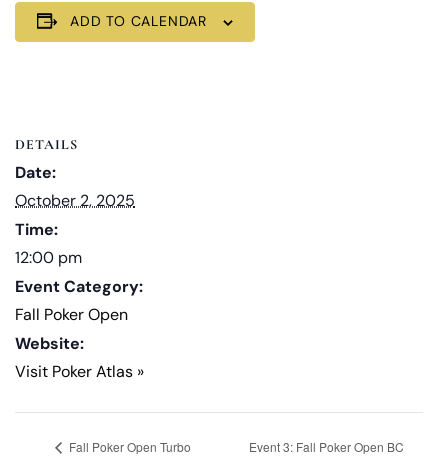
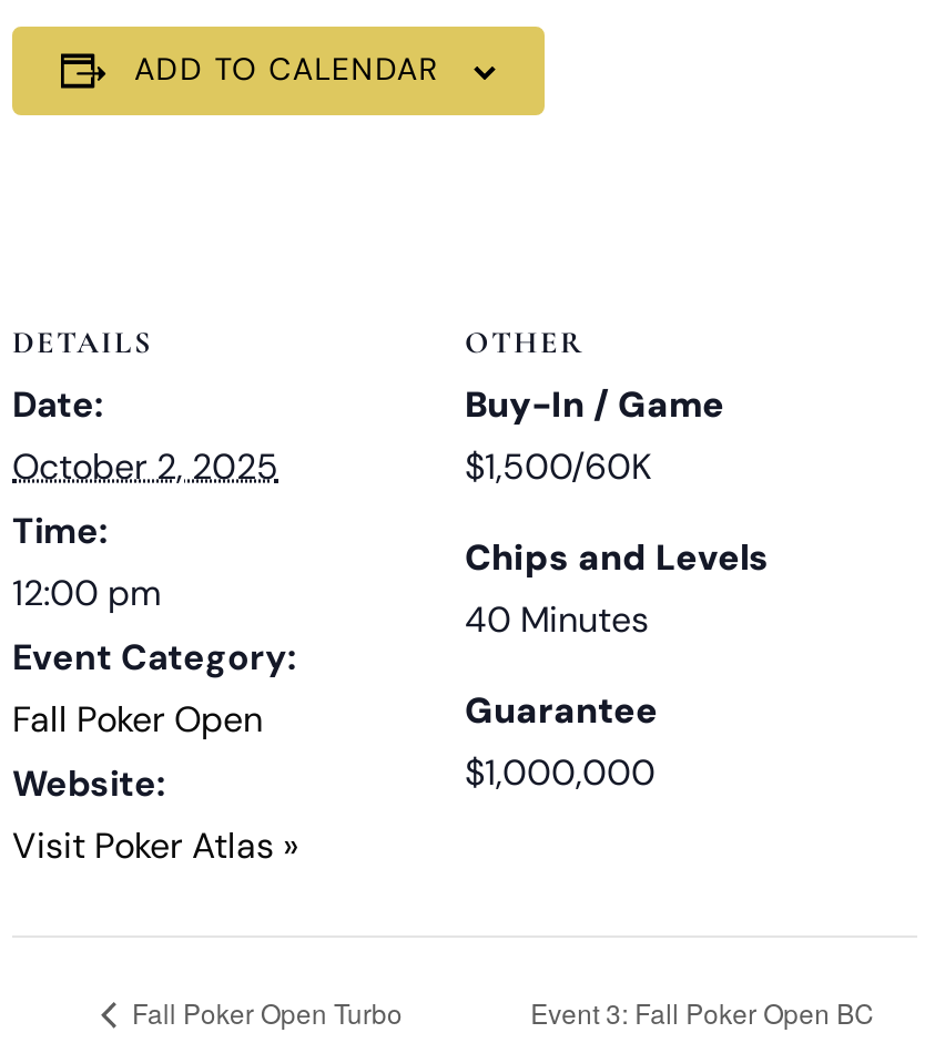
+ OTHER
+ Buy-In / Game
+ $1,500/60K
+ Chips and Levels
+ 40 Minutes
+ Guarantee
+ $1,000,000
